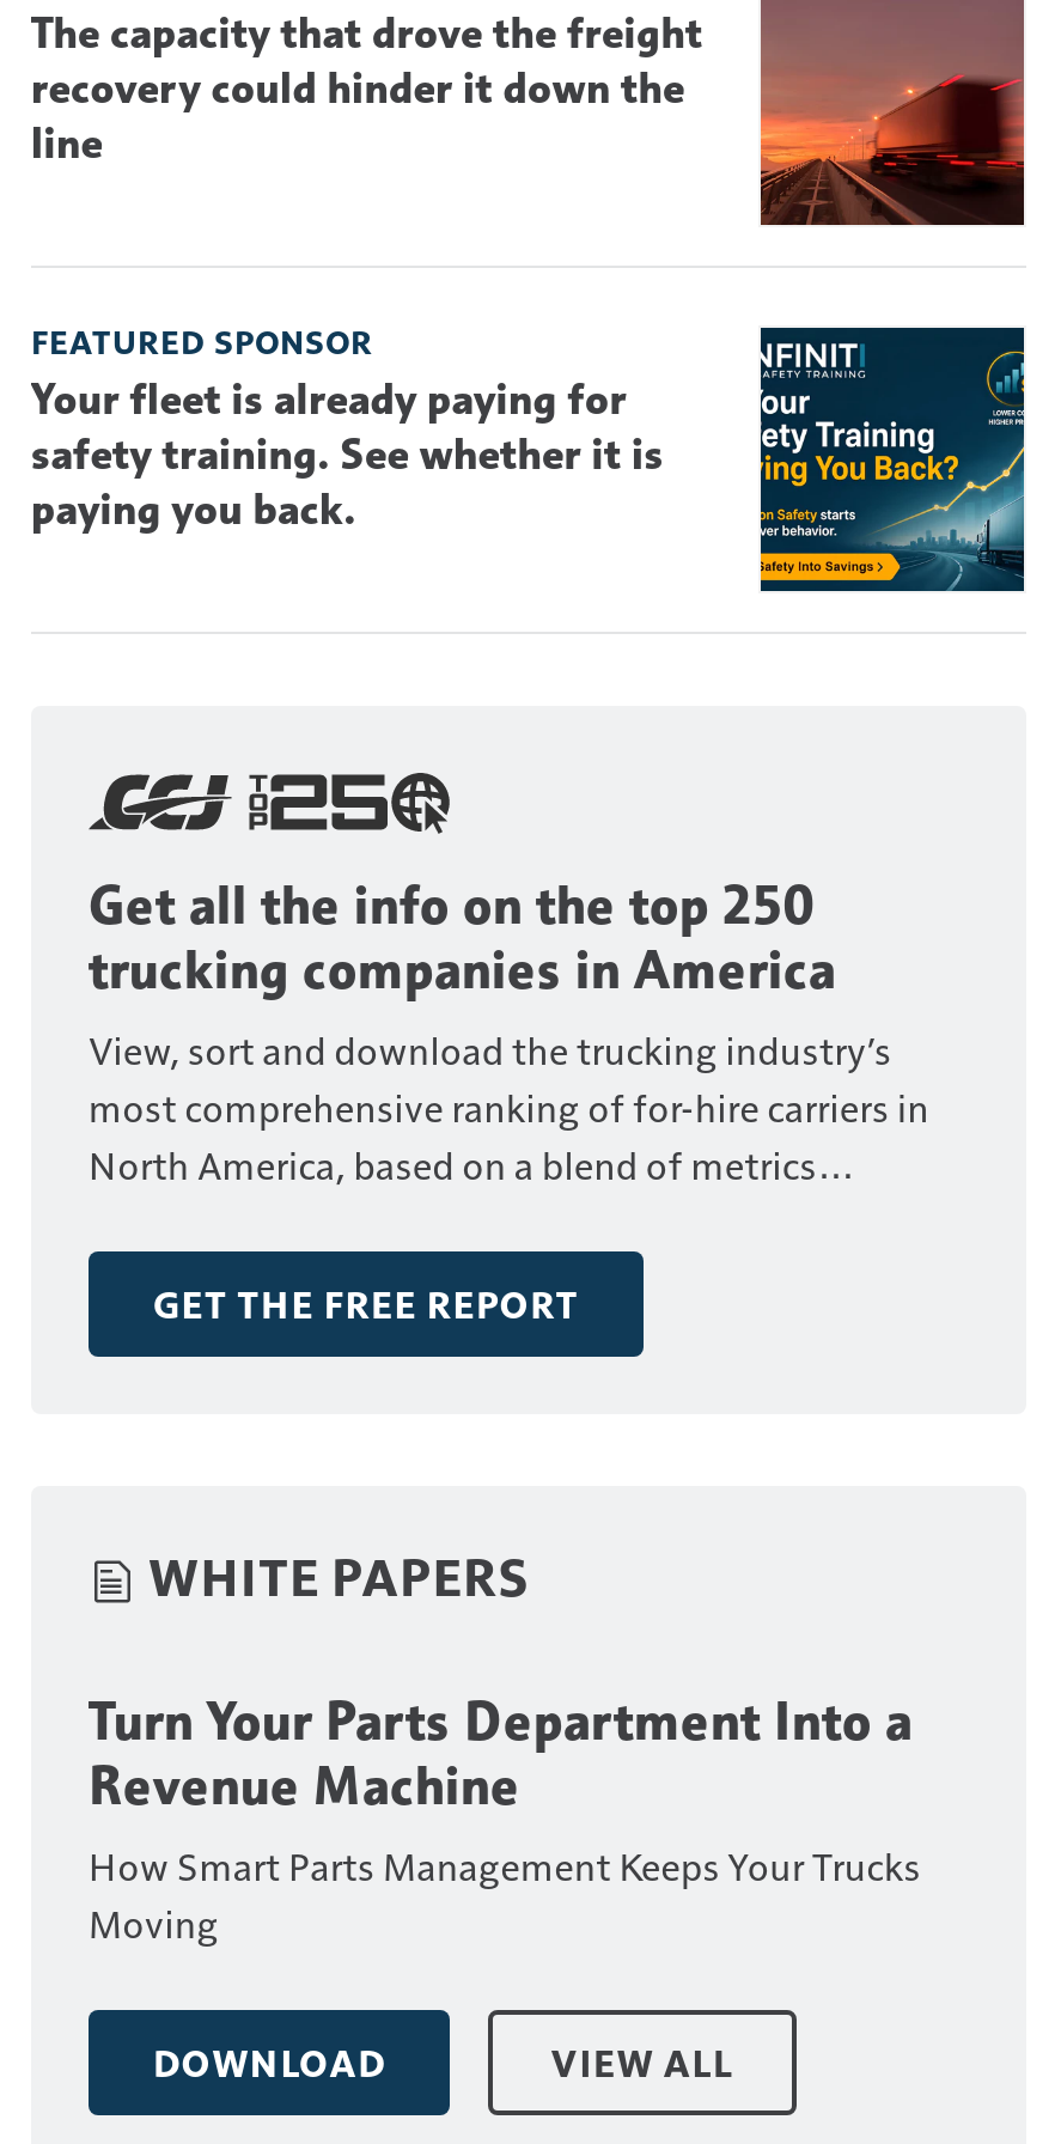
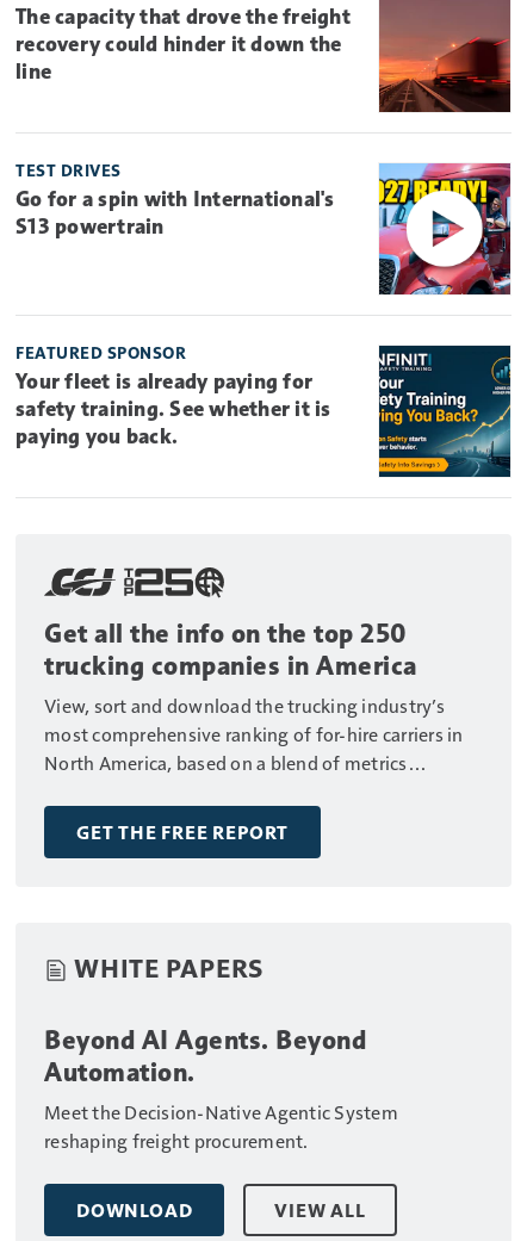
+ [image]
+ TEST DRIVES
+ Go for a spin with International's
+ S13 powertrain

- Turn Your Parts Department Into a
- Revenue Machine
- How Smart Parts Management Keeps Your Trucks
- Moving
+ Beyond AI Agents. Beyond
+ Automation.
+ Meet the Decision-Native Agentic System
+ reshaping freight procurement.
